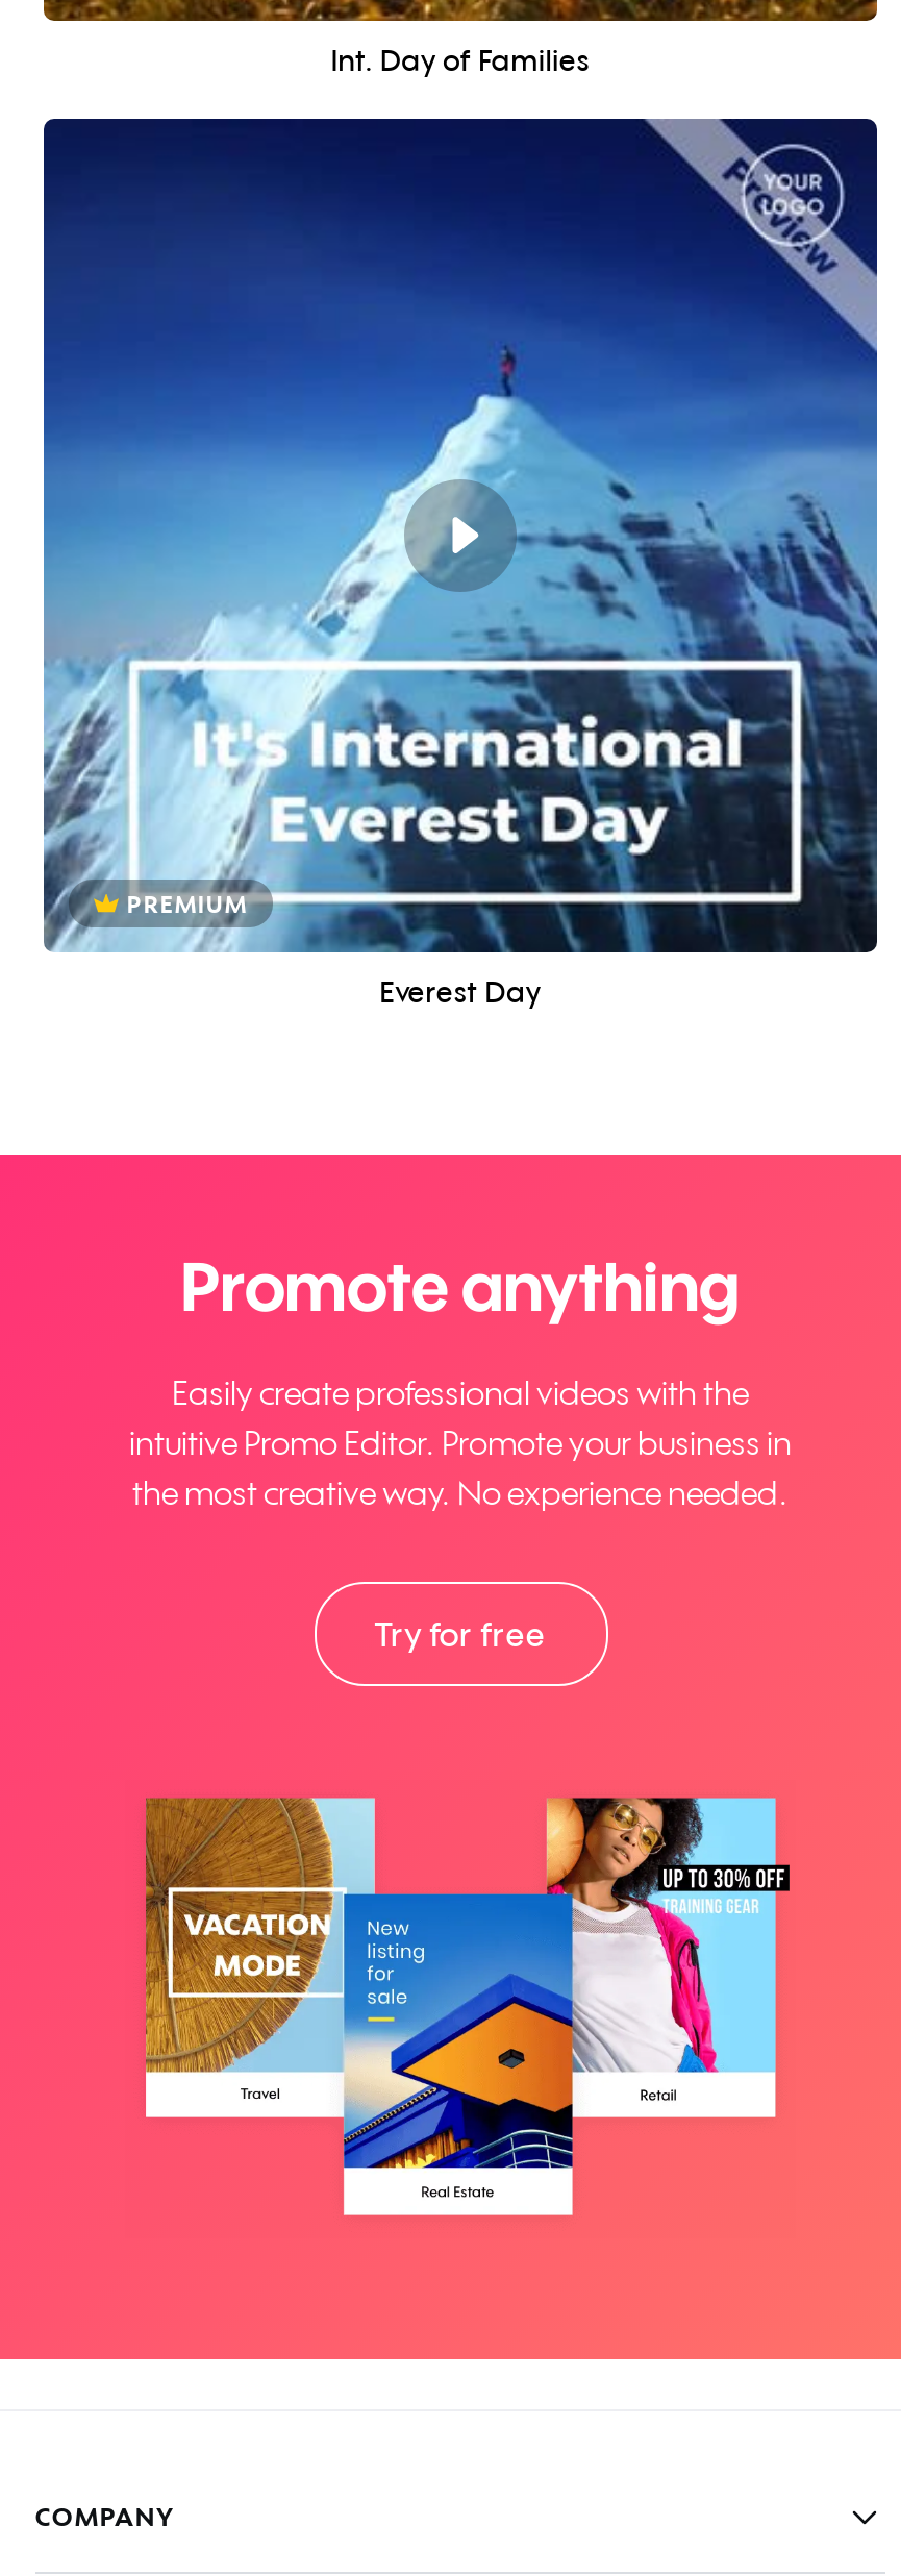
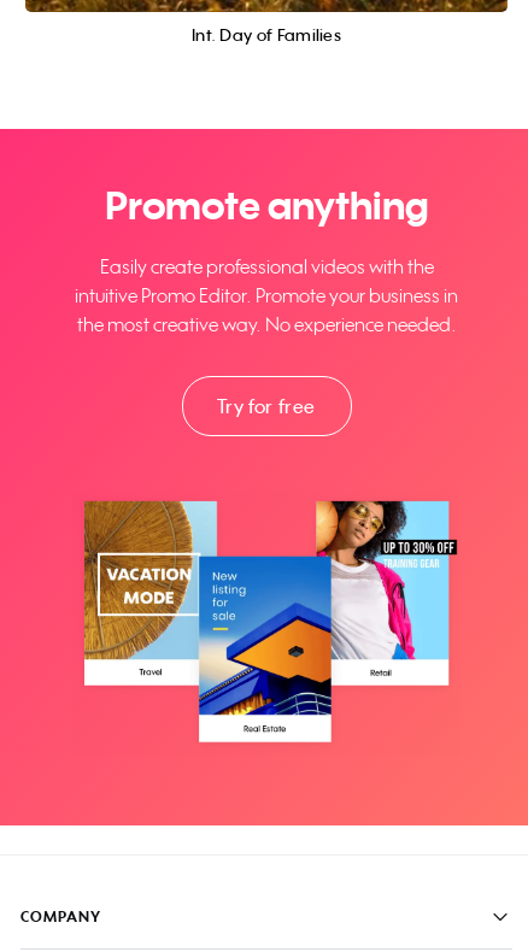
- [image]
- PREMIUM
- Everest Day
